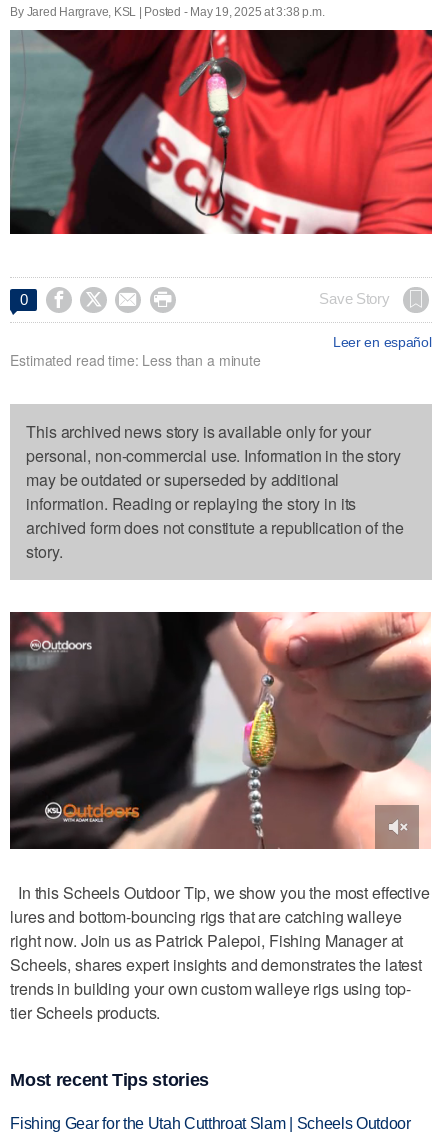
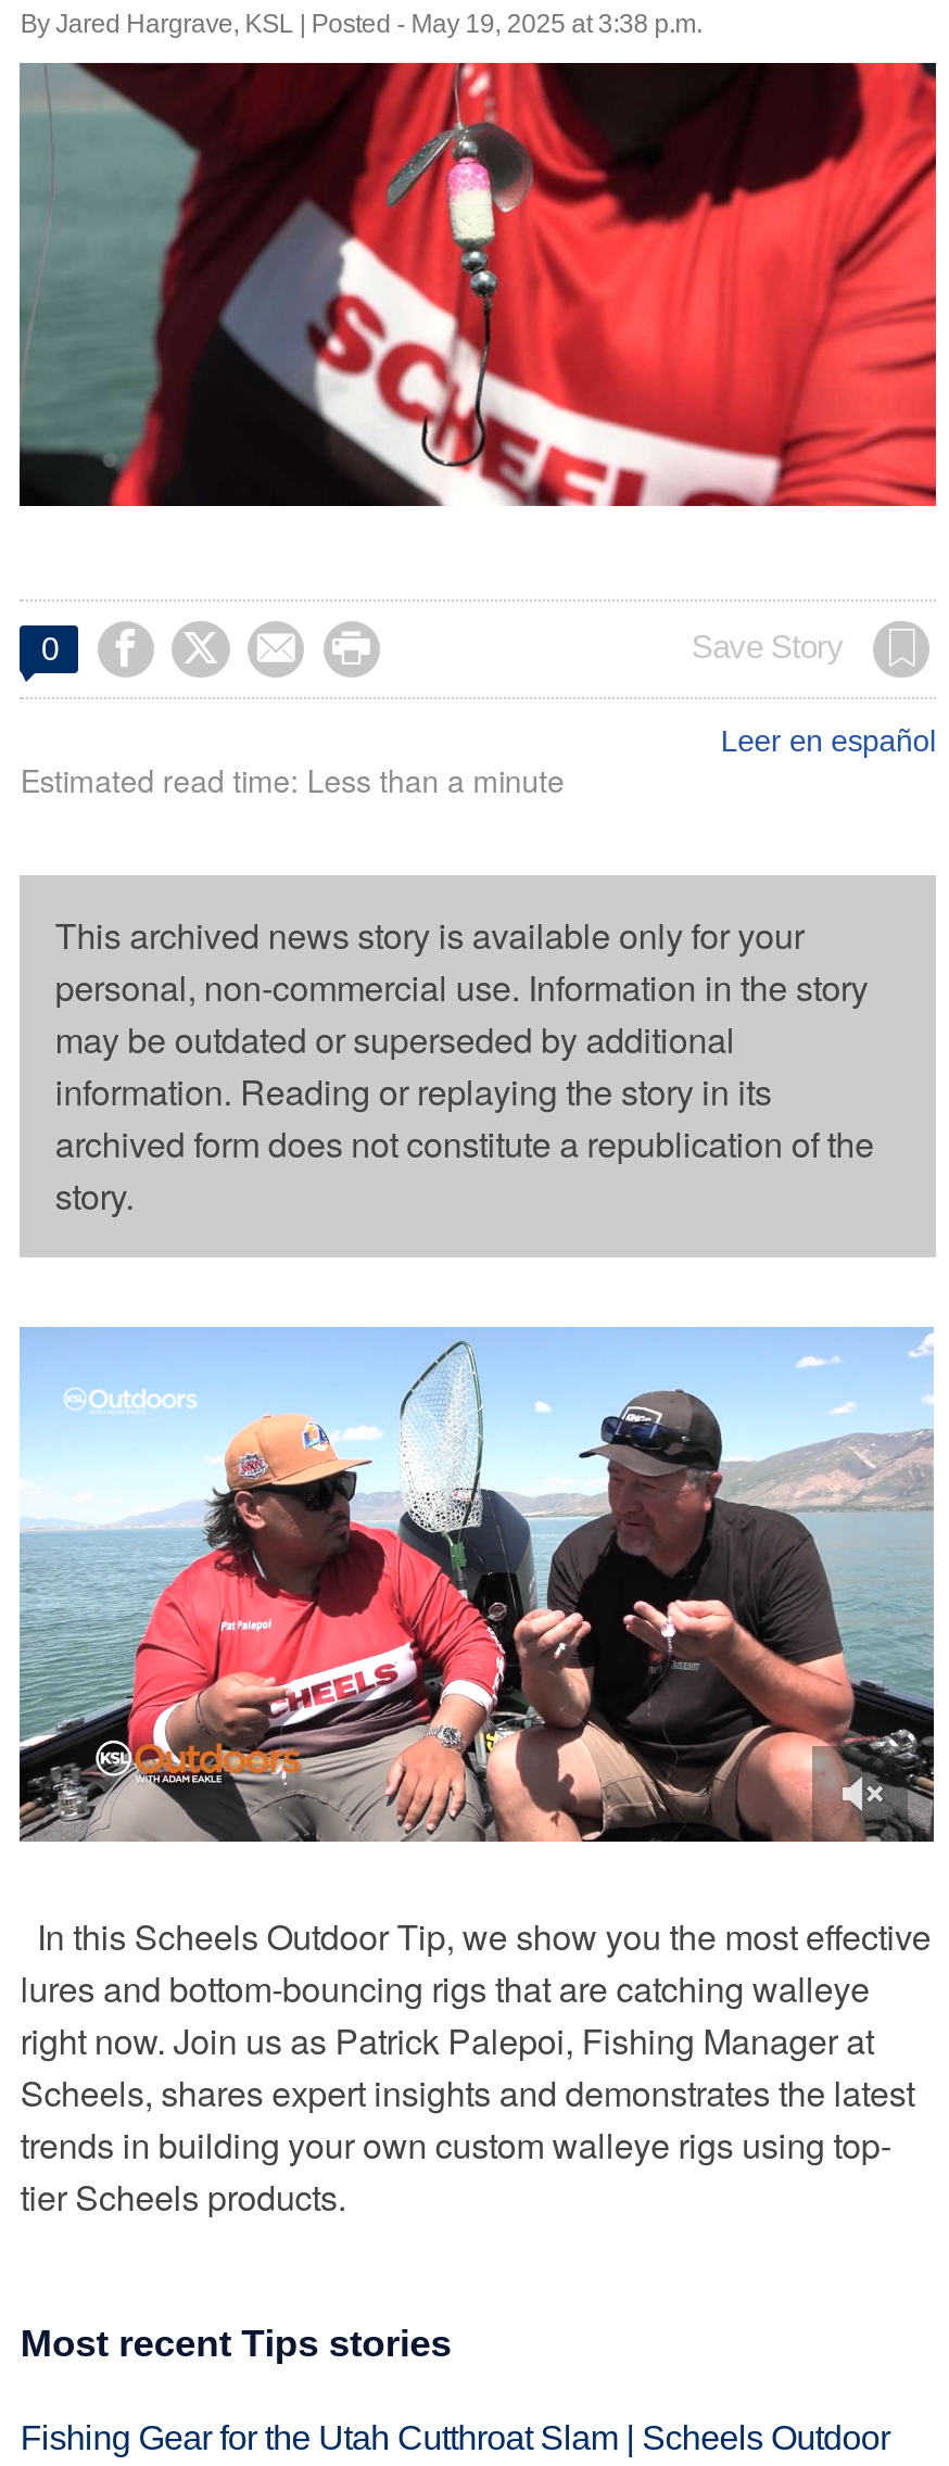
- [image]
+ [image]
